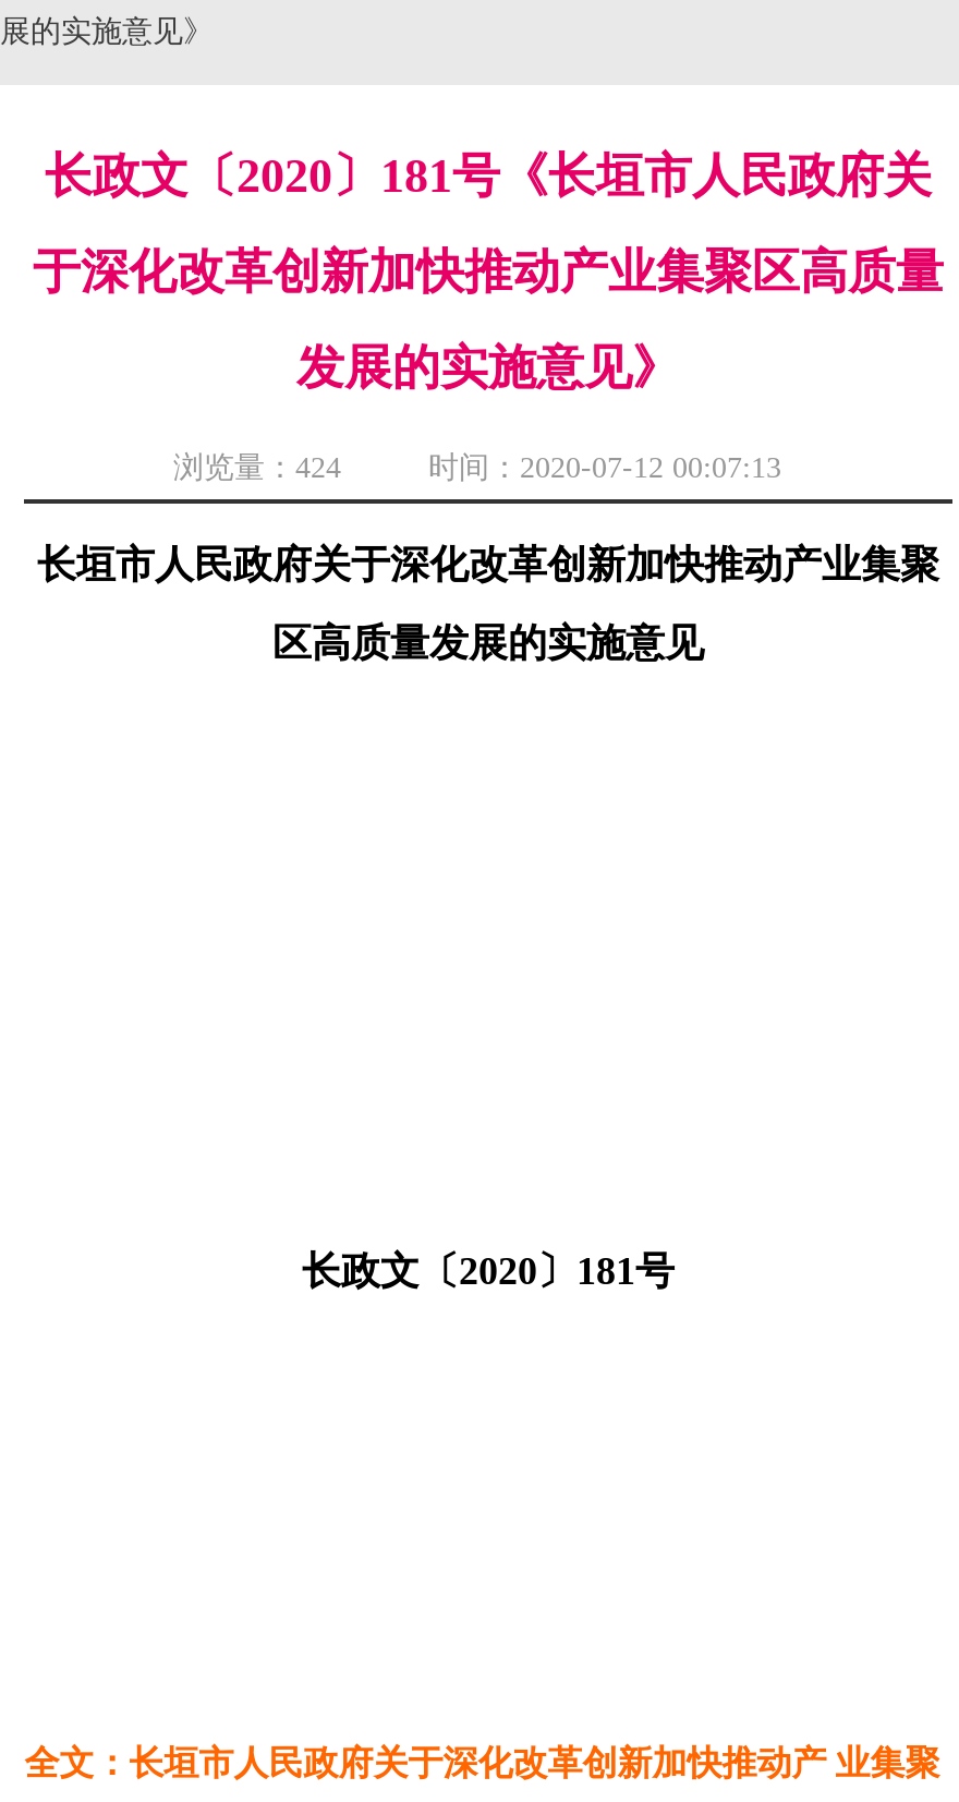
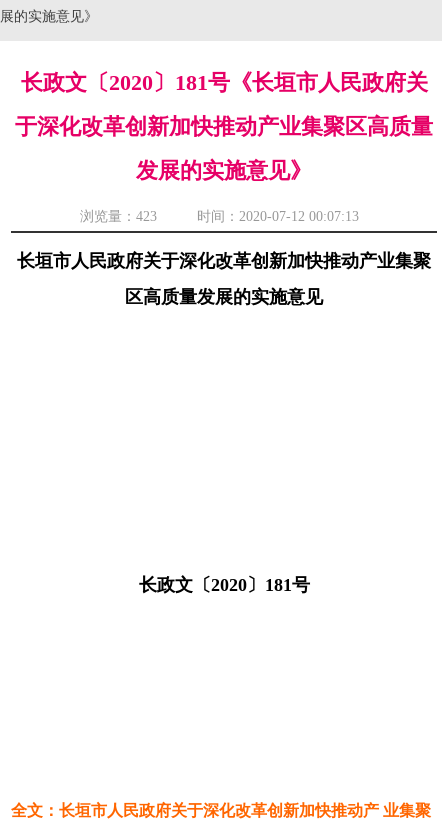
- 浏览量：424 时间：2020-07-12 00:07:13
+ 浏览量：423 时间：2020-07-12 00:07:13
